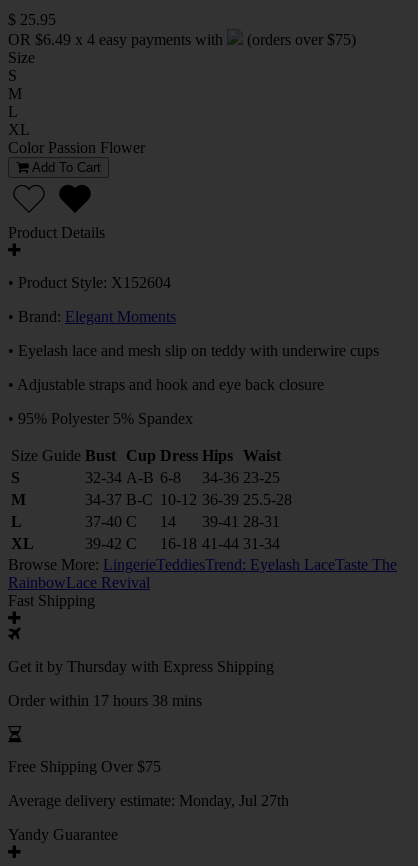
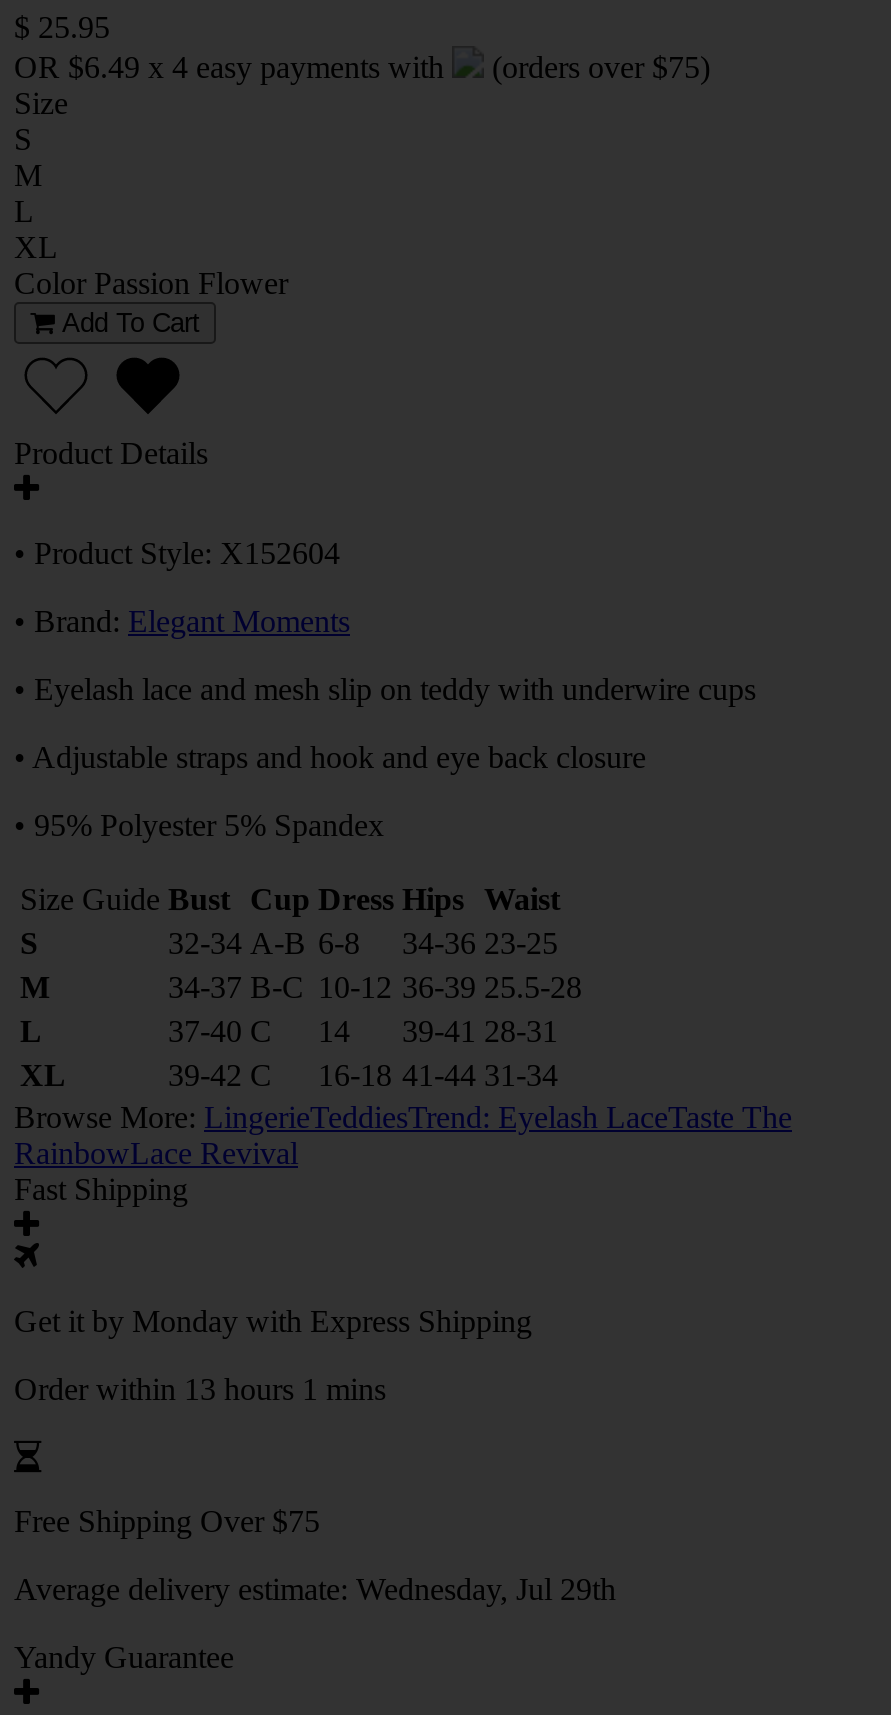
- Get it by Thursday with Express Shipping
+ Get it by Monday with Express Shipping

- Order within 17 hours 38 mins
+ Order within 13 hours 1 mins

- Average delivery estimate: Monday, Jul 27th
+ Average delivery estimate: Wednesday, Jul 29th
